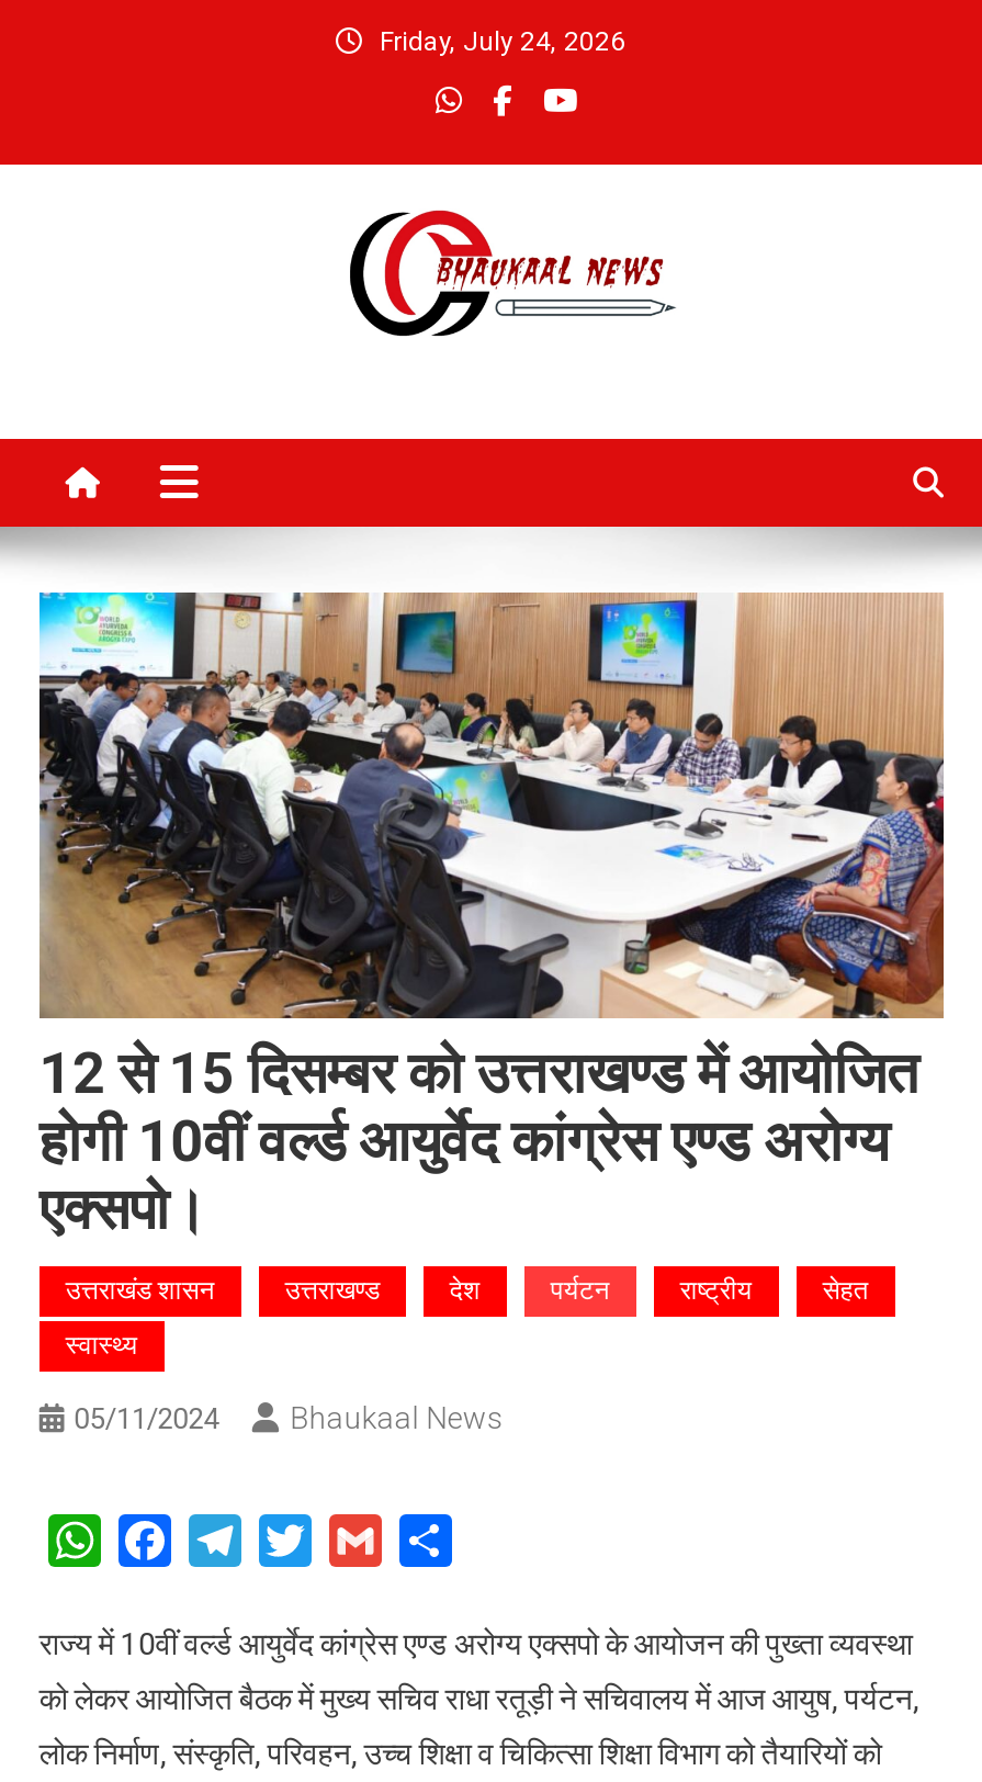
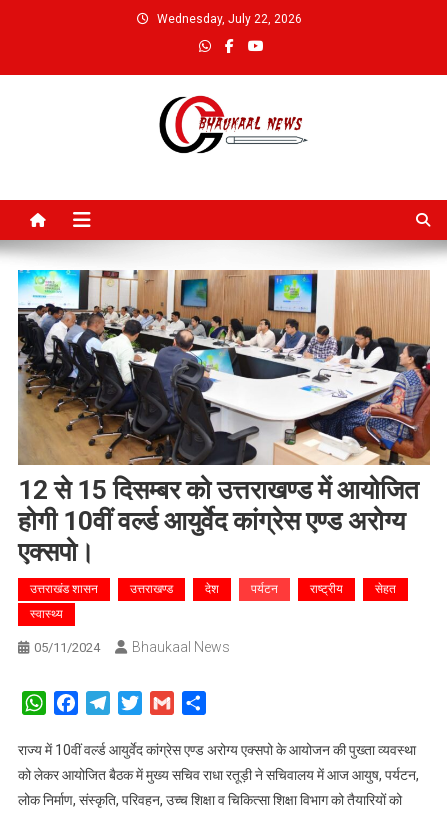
- Friday, July 24, 2026
+ Wednesday, July 22, 2026
